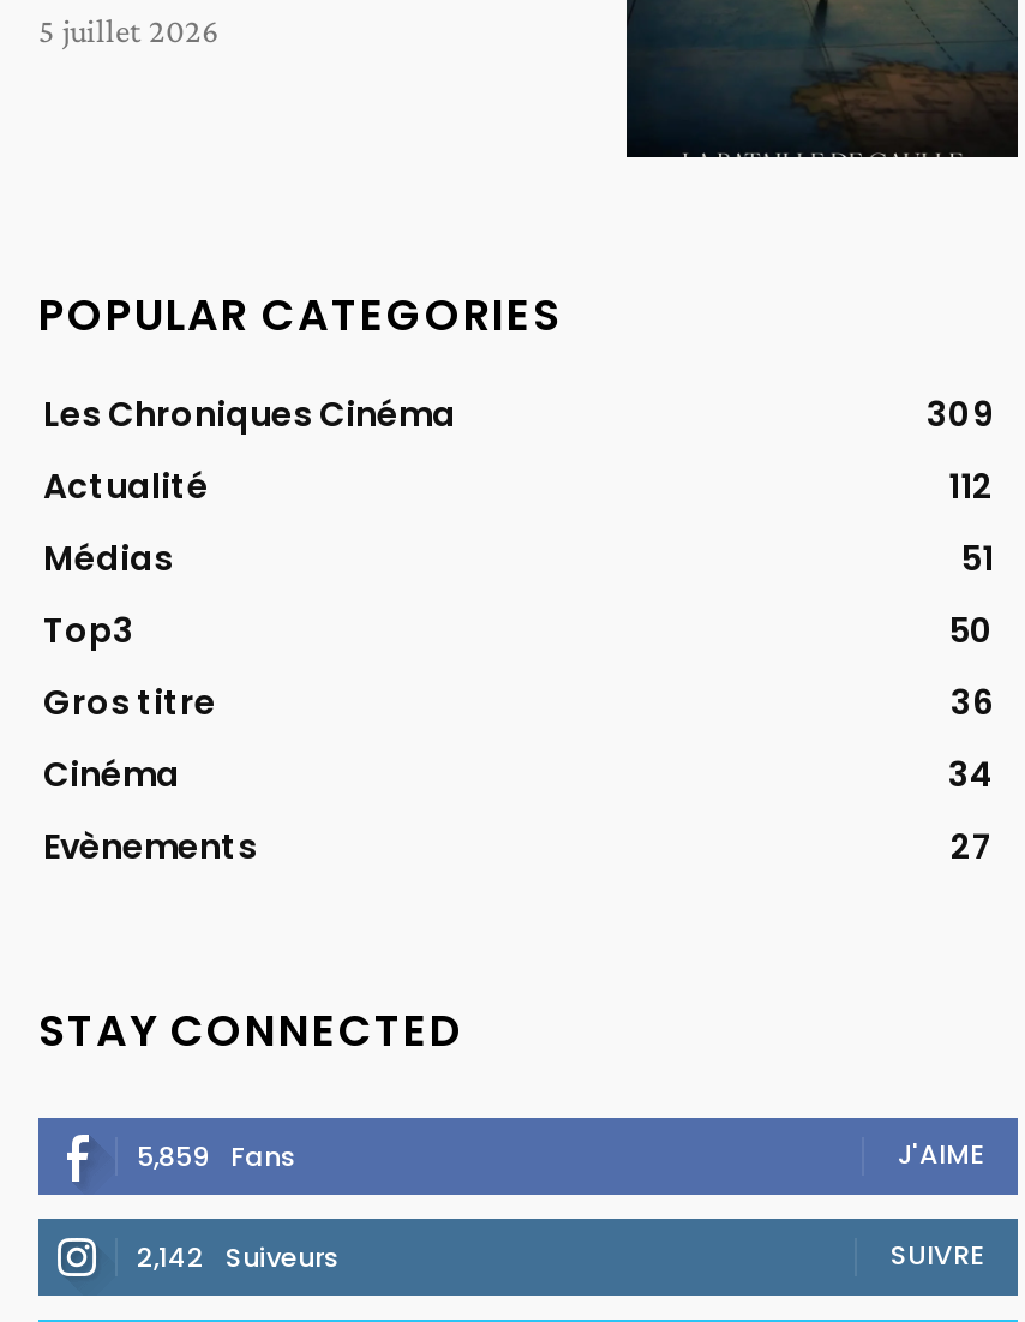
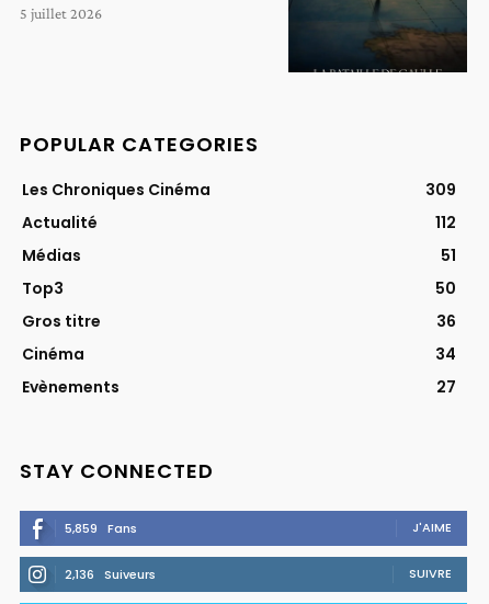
- 2,142 Suiveurs
+ 2,136 Suiveurs
